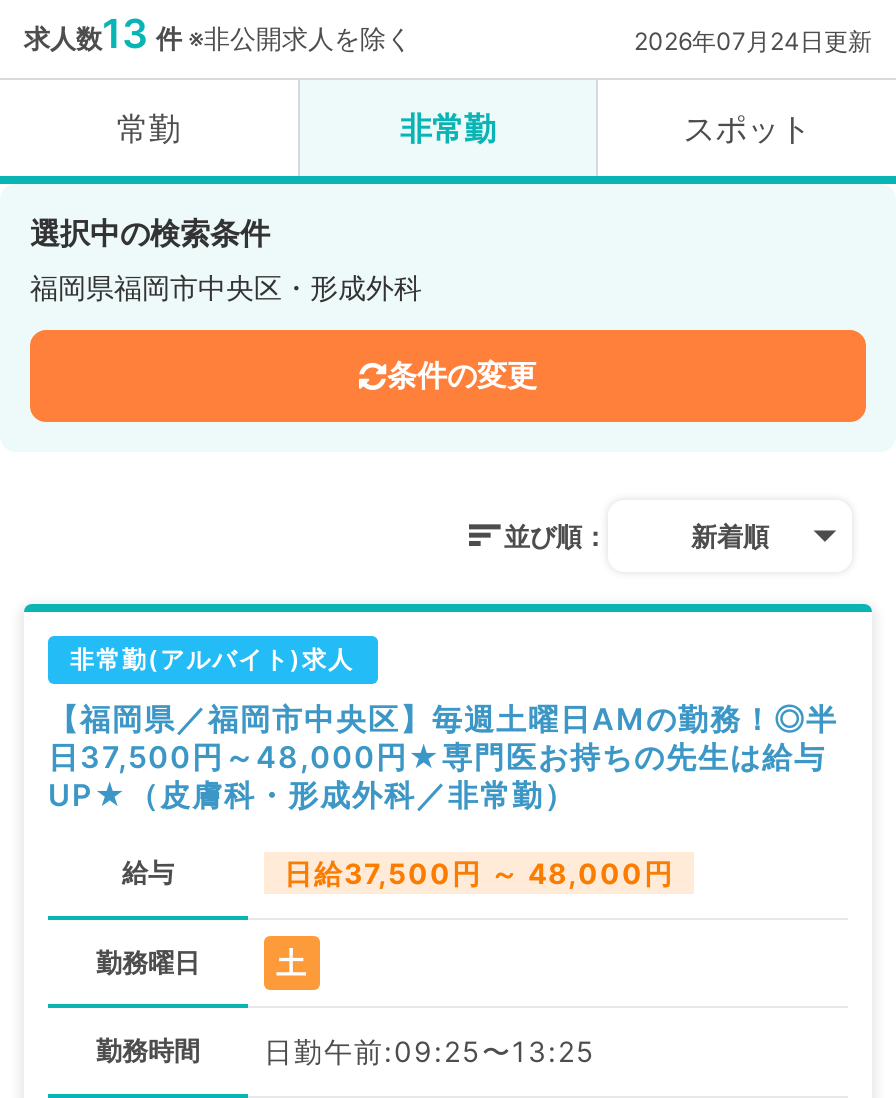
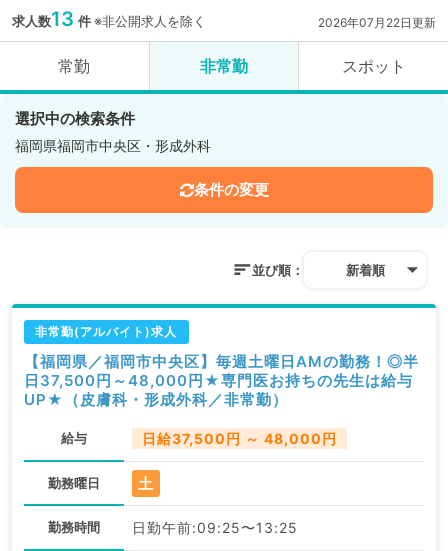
- 2026年07月24日更新
+ 2026年07月22日更新
